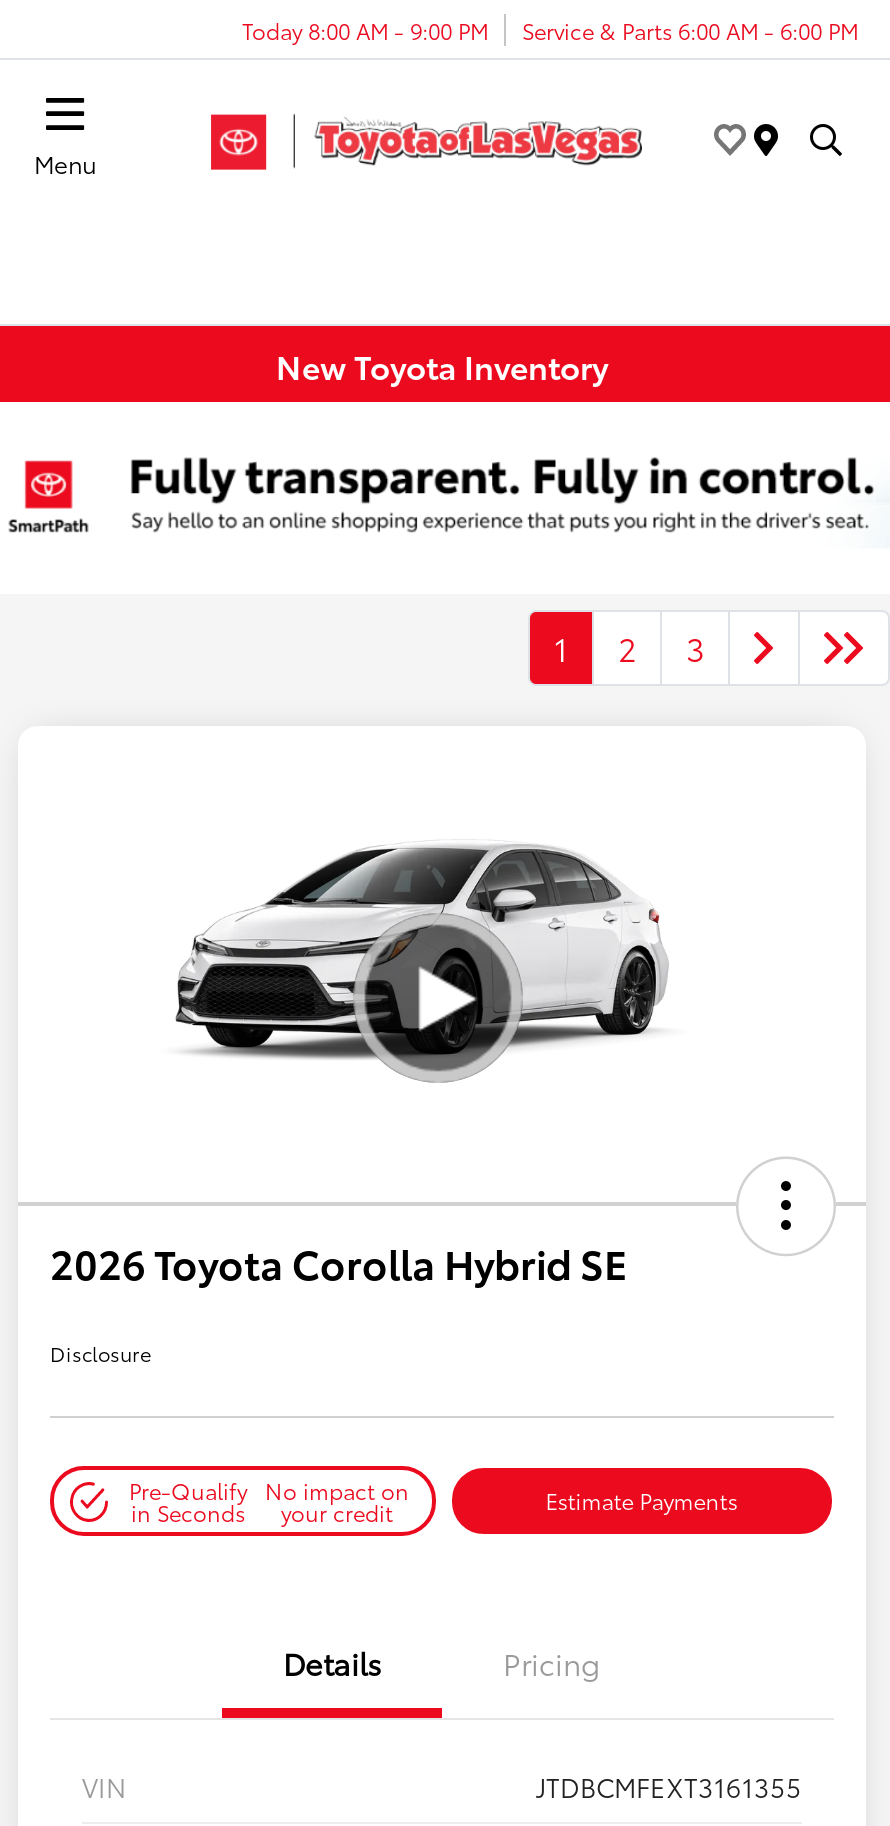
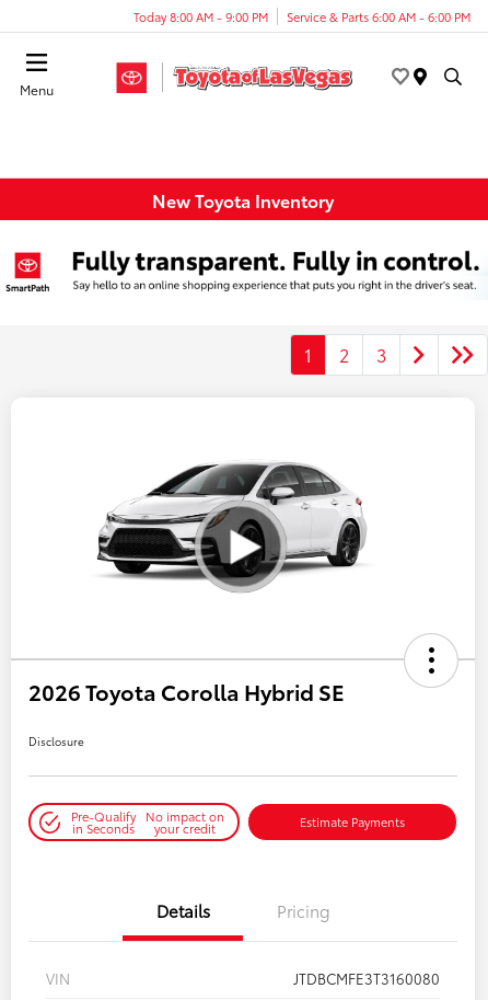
- JTDBCMFEXT3161355
+ JTDBCMFE3T3160080
